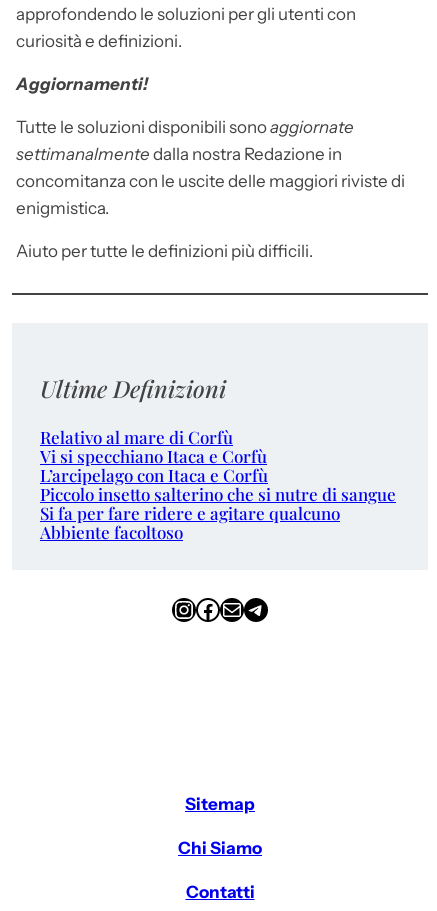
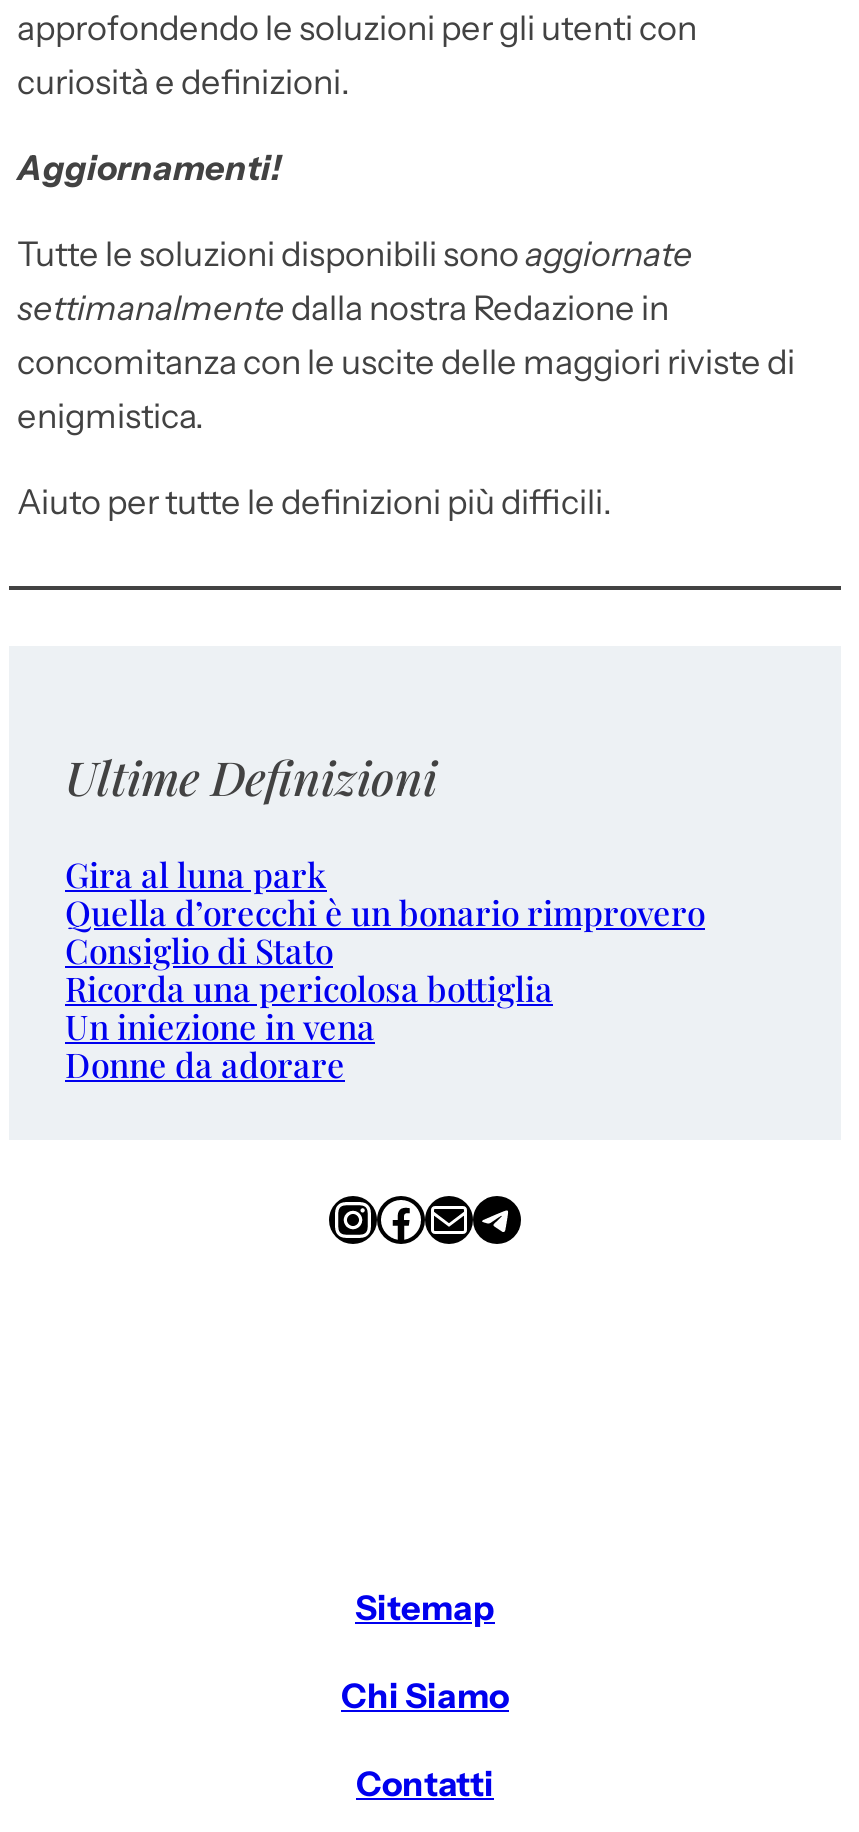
- Relativo al mare di Corfù
- Vi si specchiano Itaca e Corfù
- L’arcipelago con Itaca e Corfù
- Piccolo insetto salterino che si nutre di sangue
- Si fa per fare ridere e agitare qualcuno
- Abbiente facoltoso
+ Gira al luna park
+ Quella d’orecchi è un bonario rimprovero
+ Consiglio di Stato
+ Ricorda una pericolosa bottiglia
+ Un iniezione in vena
+ Donne da adorare
